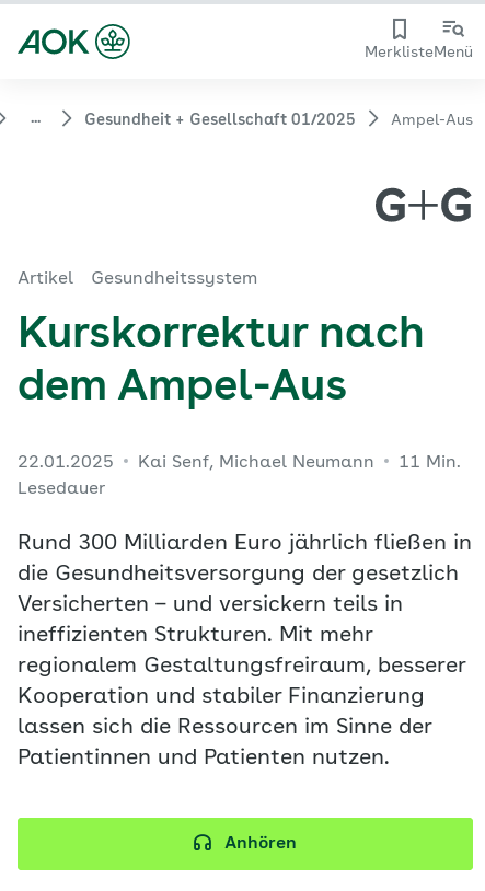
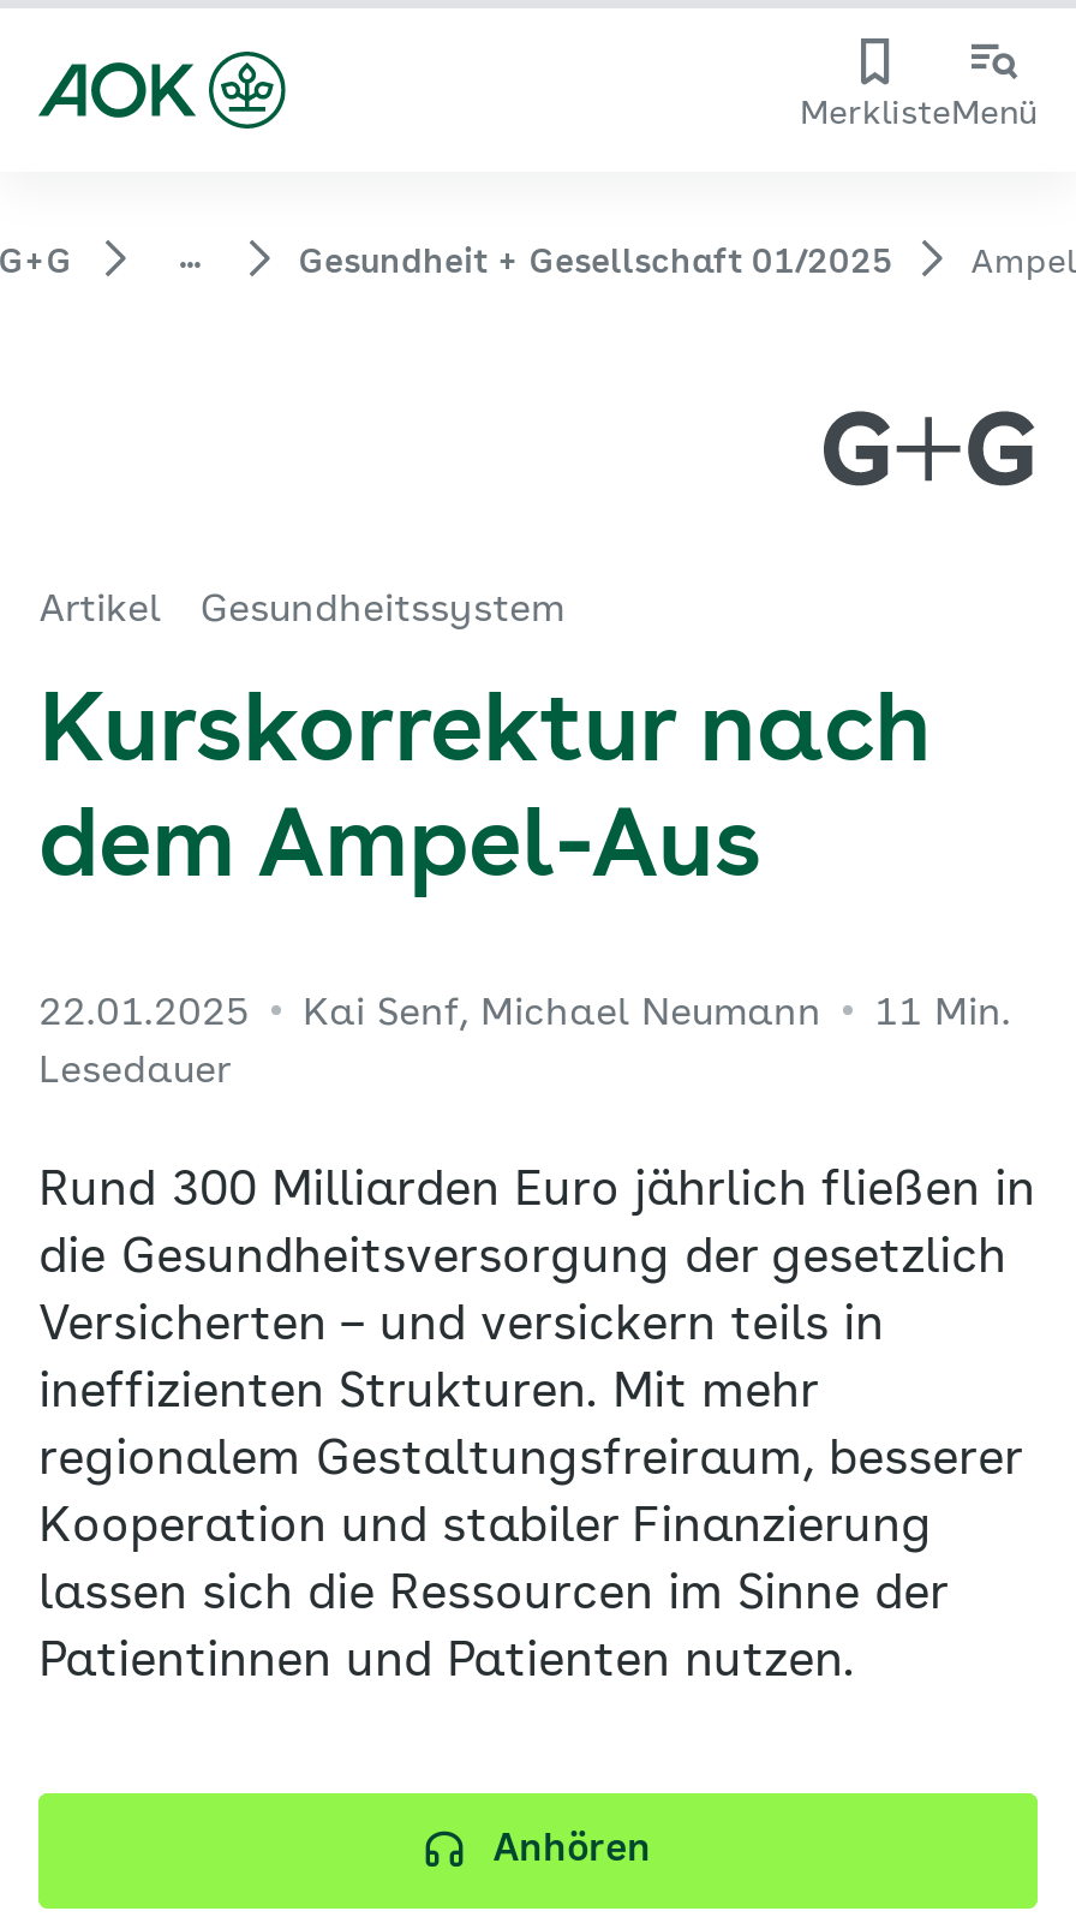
+ G+G
